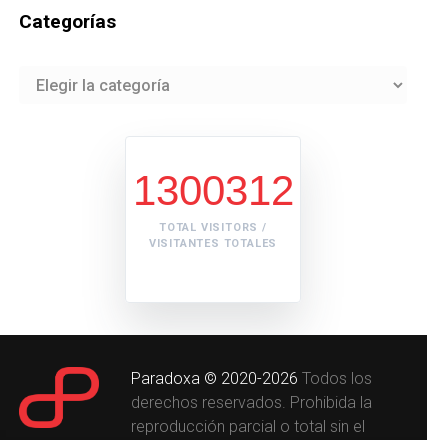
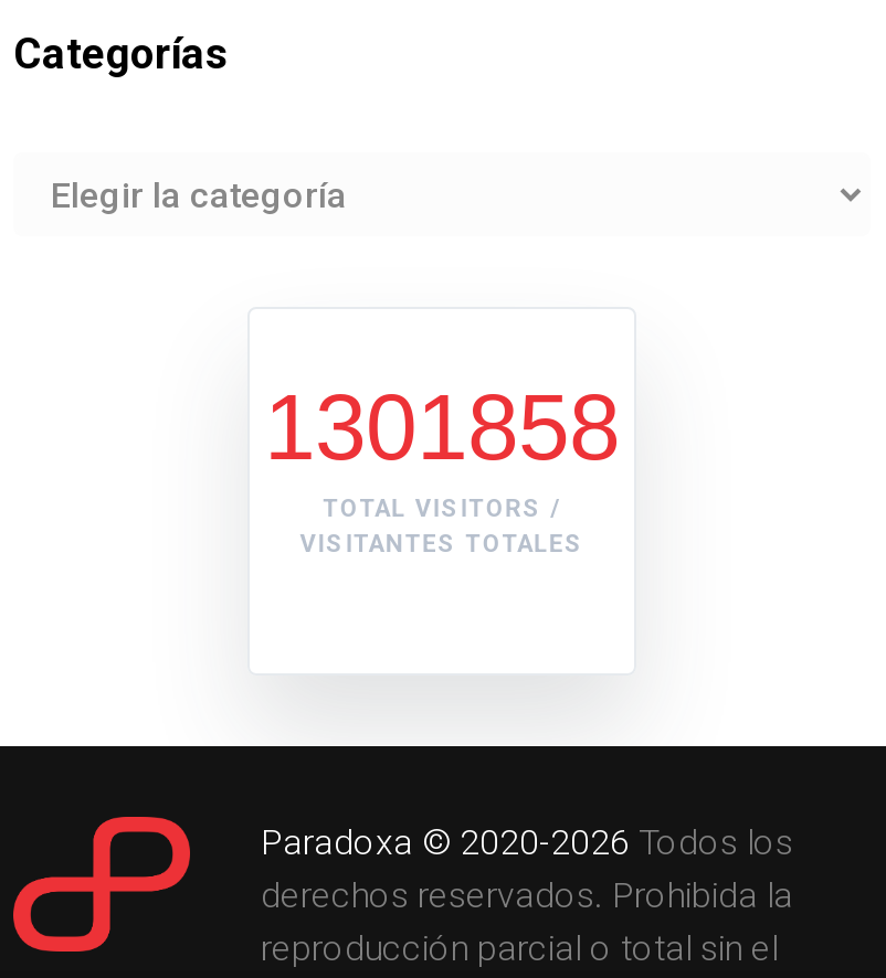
- 1300312
+ 1301858
